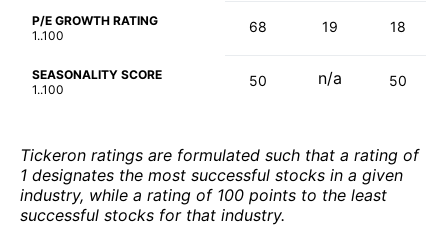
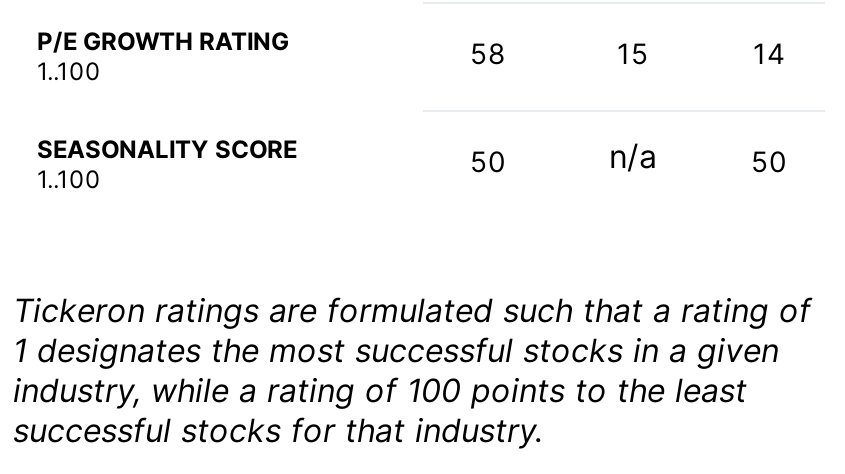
- 68
+ 58

- 19
+ 15

- 18
+ 14
